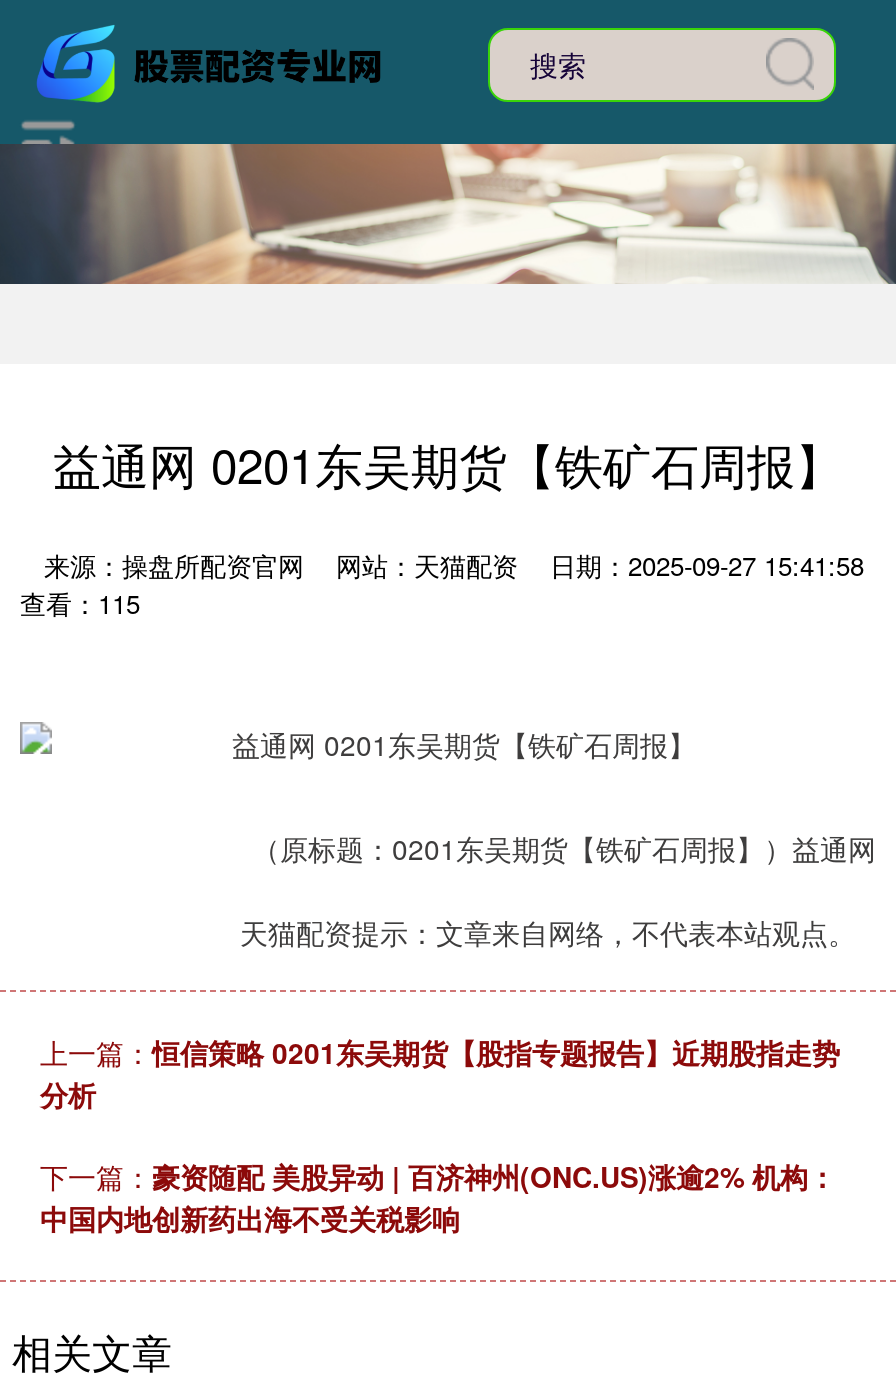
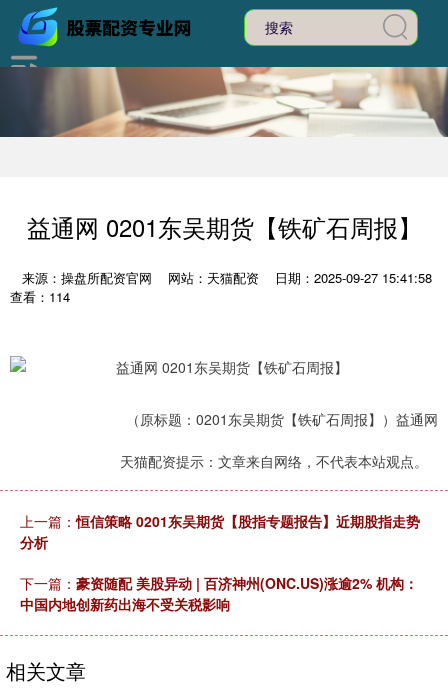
- 查看：115
+ 查看：114
